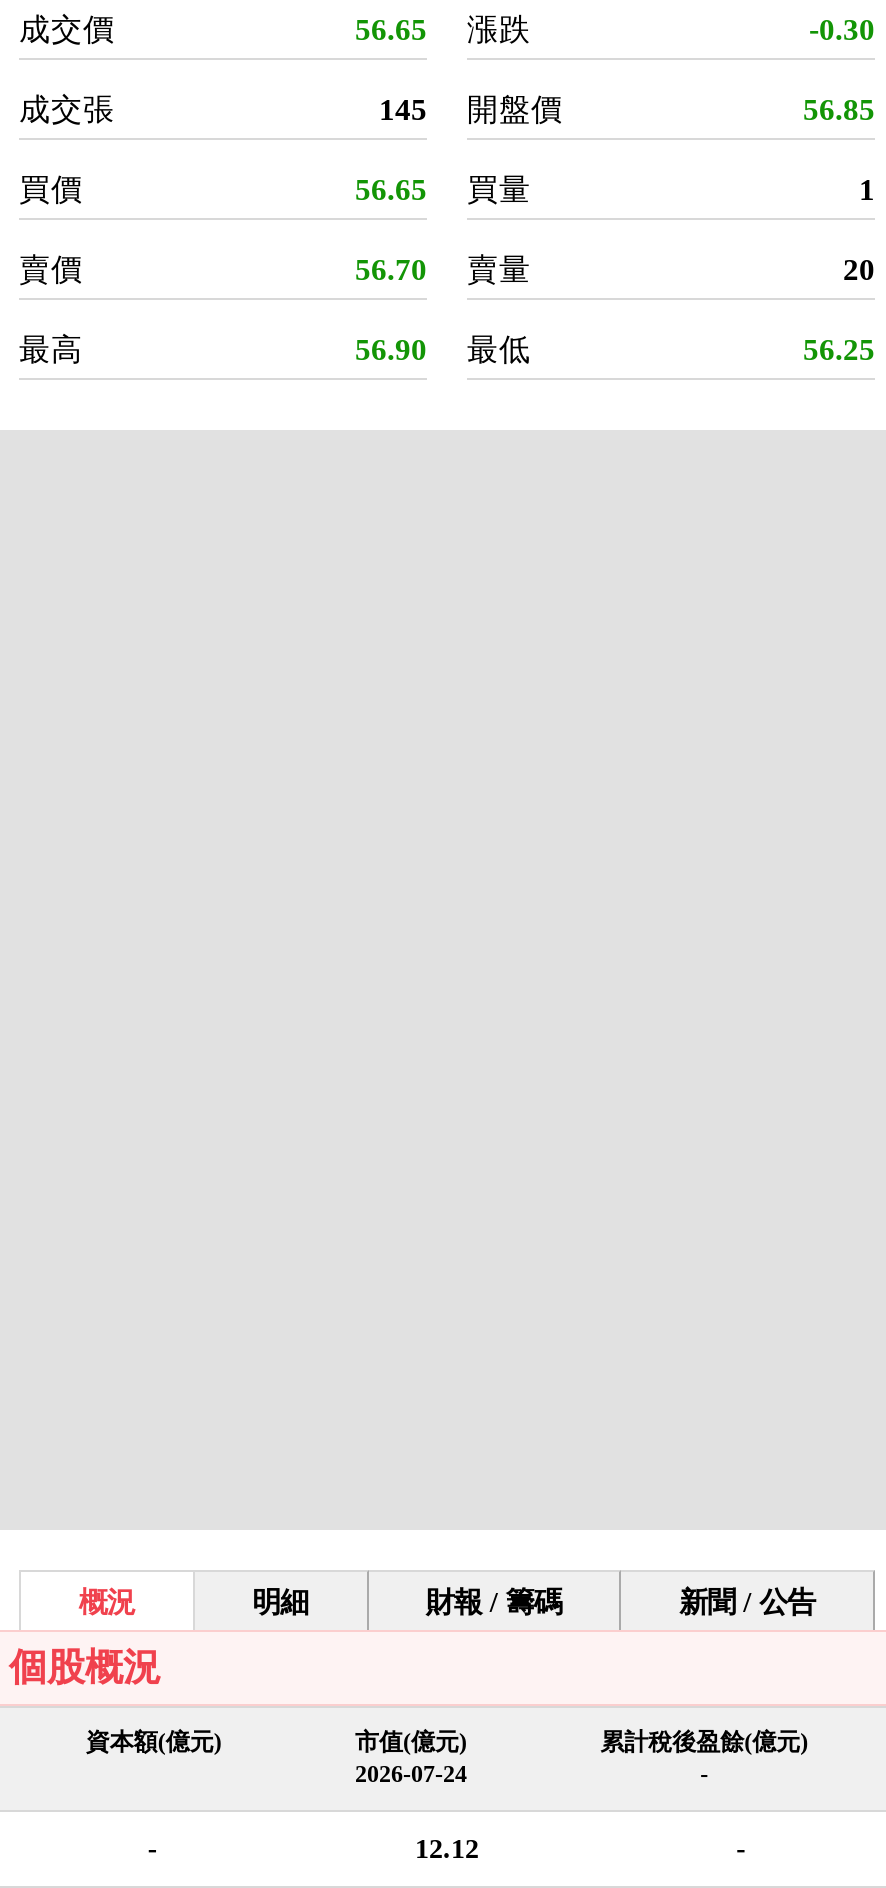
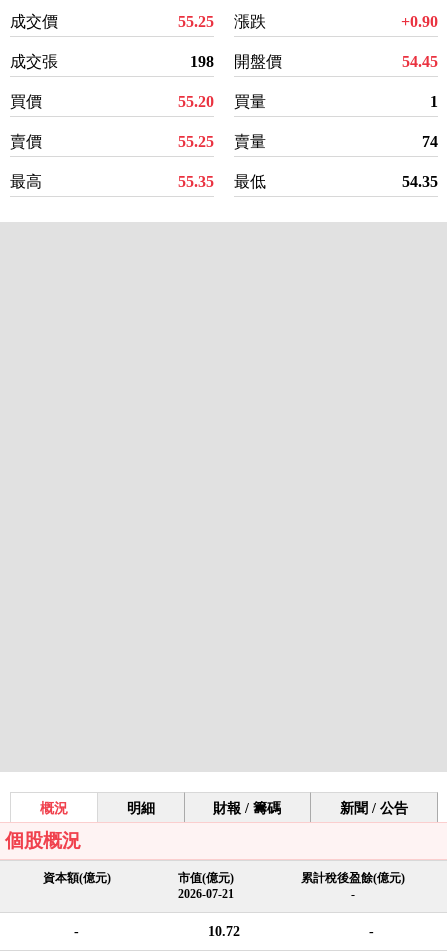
- 56.65 漲跌
+ 55.25 漲跌

- -0.30
+ +0.90

- 145 開盤價
+ 198 開盤價

- 56.85
+ 54.45

- 56.65 買量
+ 55.20 買量

- 56.70
+ 55.25

- 20
+ 74

- 56.90 最低
+ 55.35 最低

- 56.25
+ 54.35

- 2026-07-24
+ 2026-07-21

- 12.12
+ 10.72
